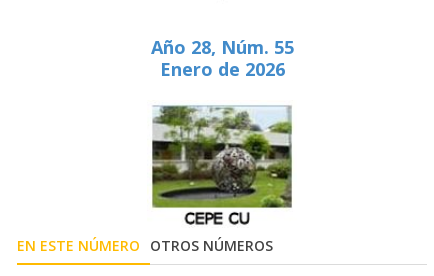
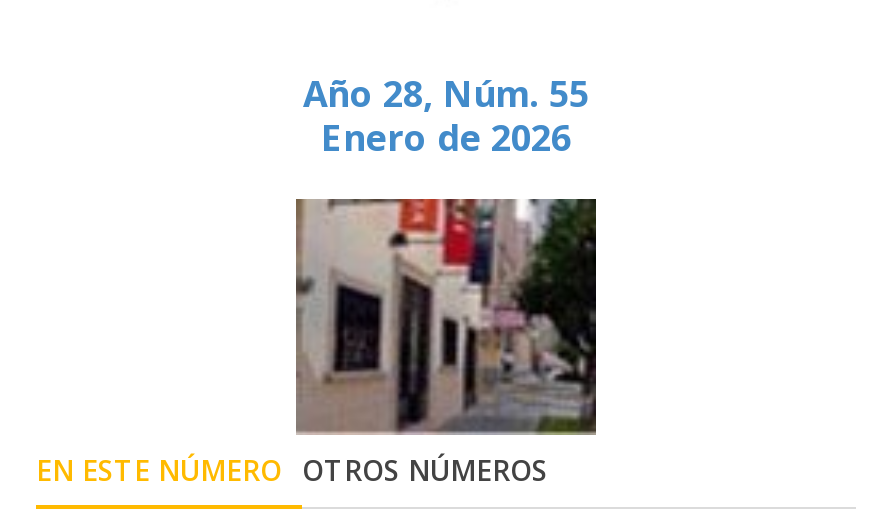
- [image]
+ [image]
